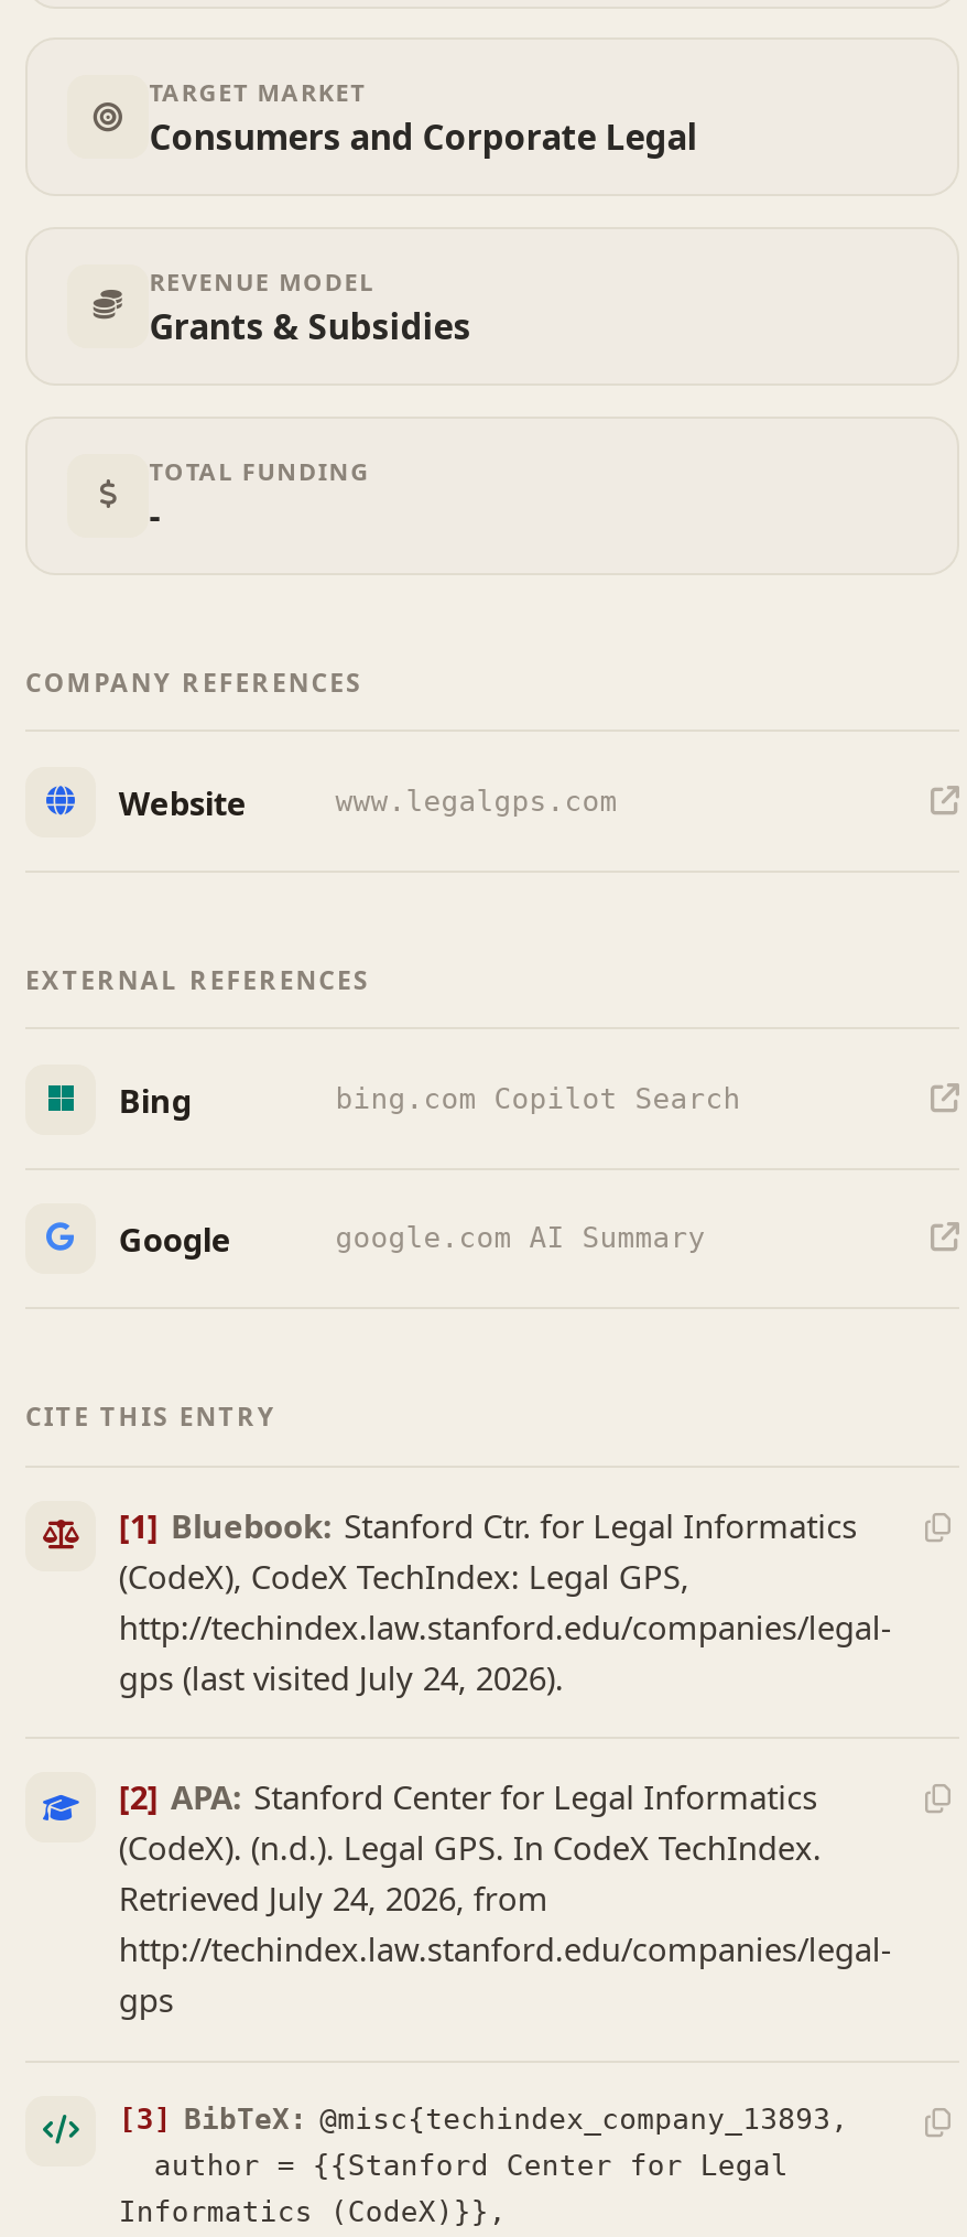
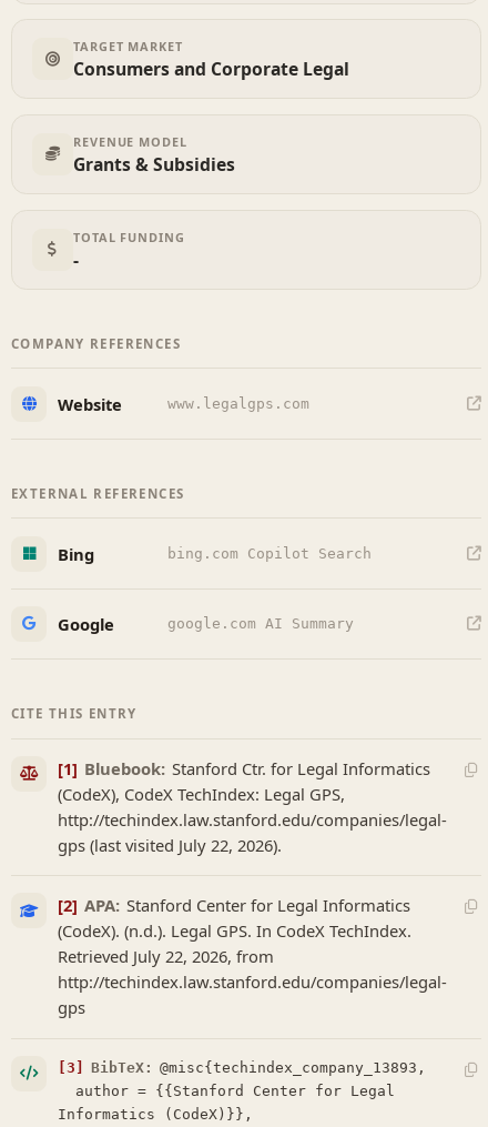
- gps (last visited July 24, 2026).
+ gps (last visited July 22, 2026).

- Retrieved July 24, 2026, from
+ Retrieved July 22, 2026, from
